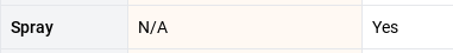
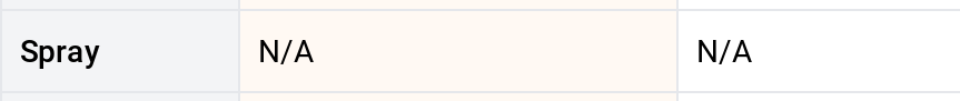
- Yes
+ N/A
